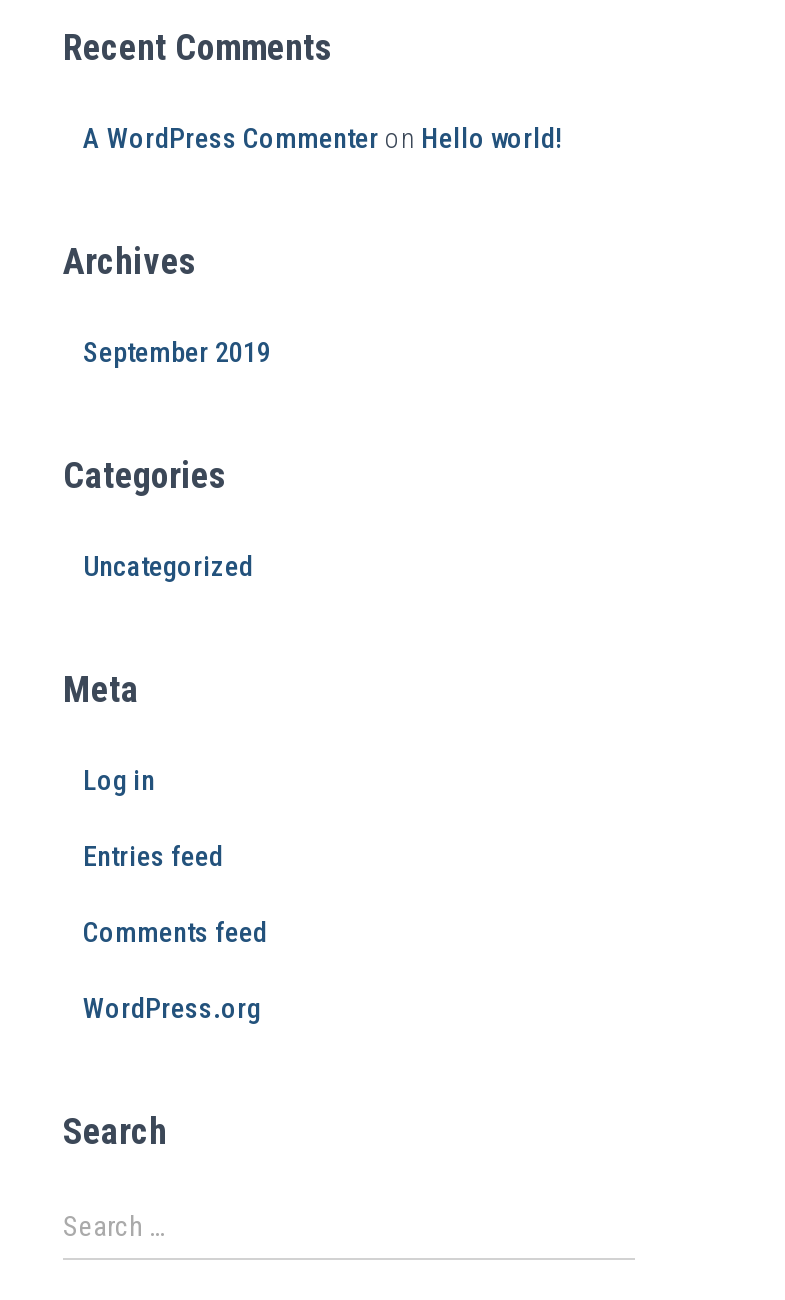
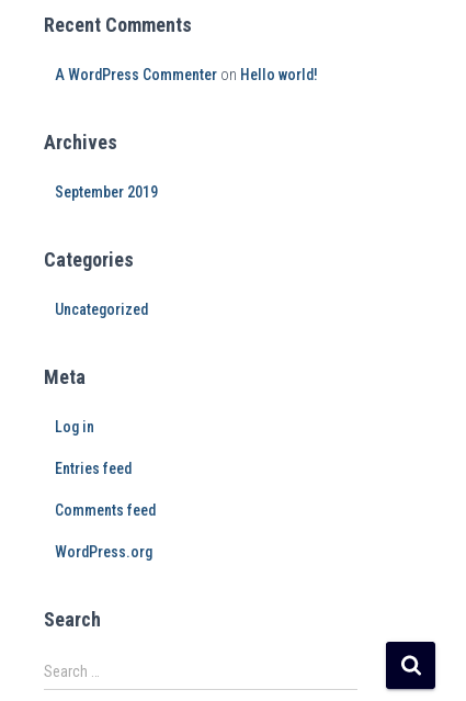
+ [image]
